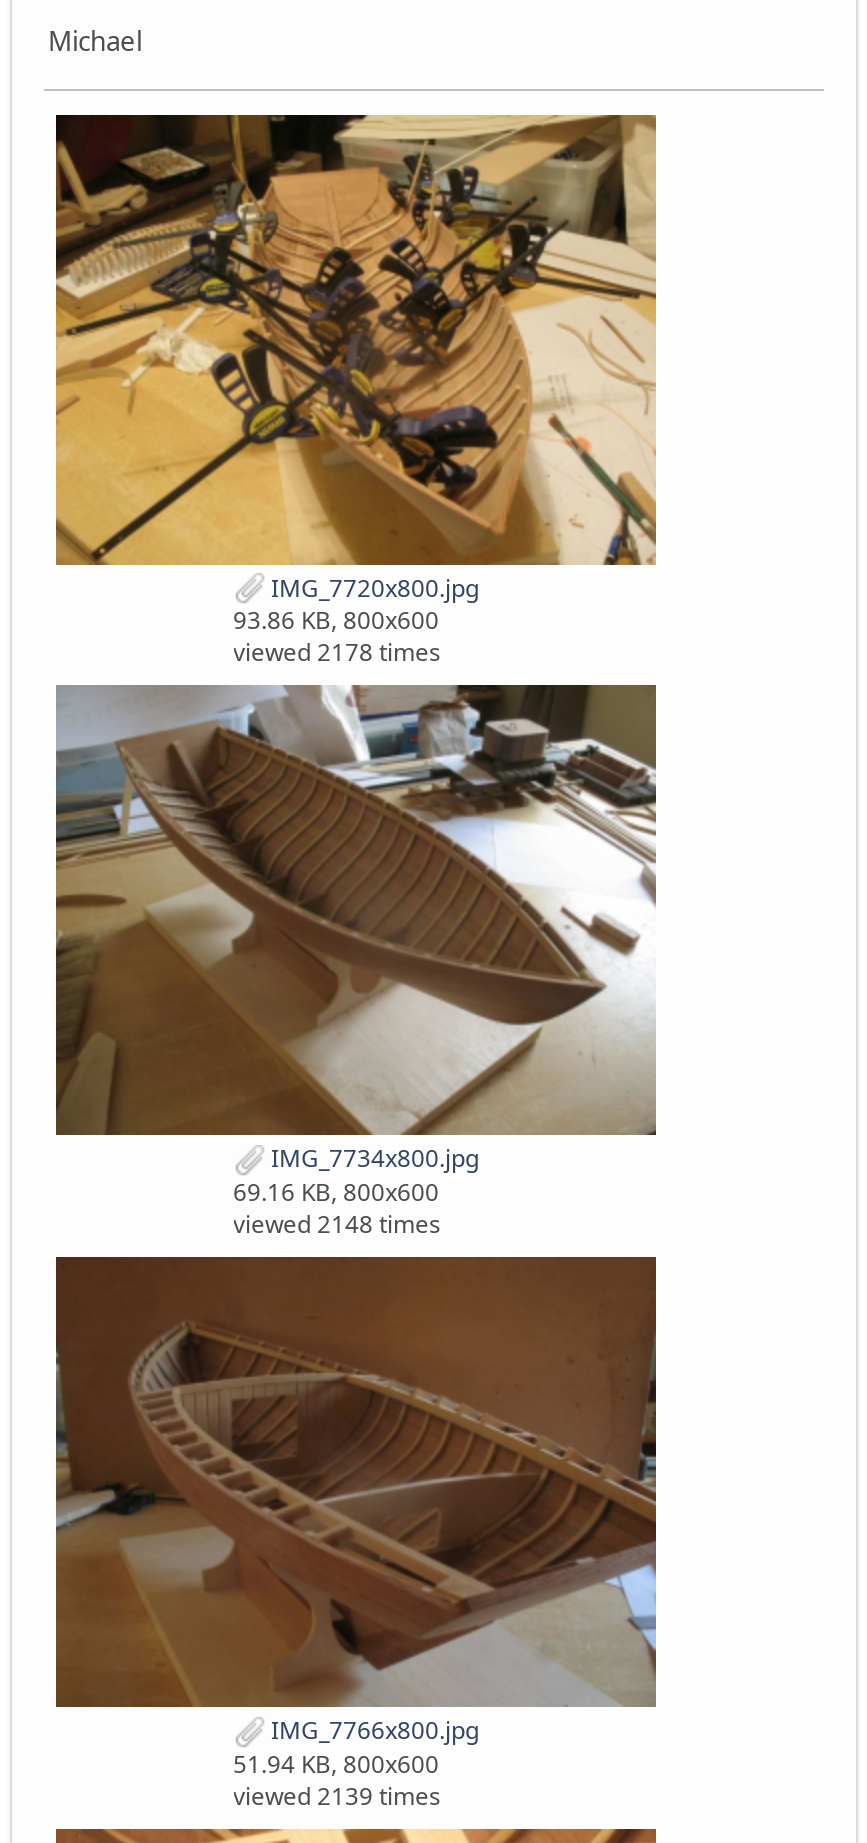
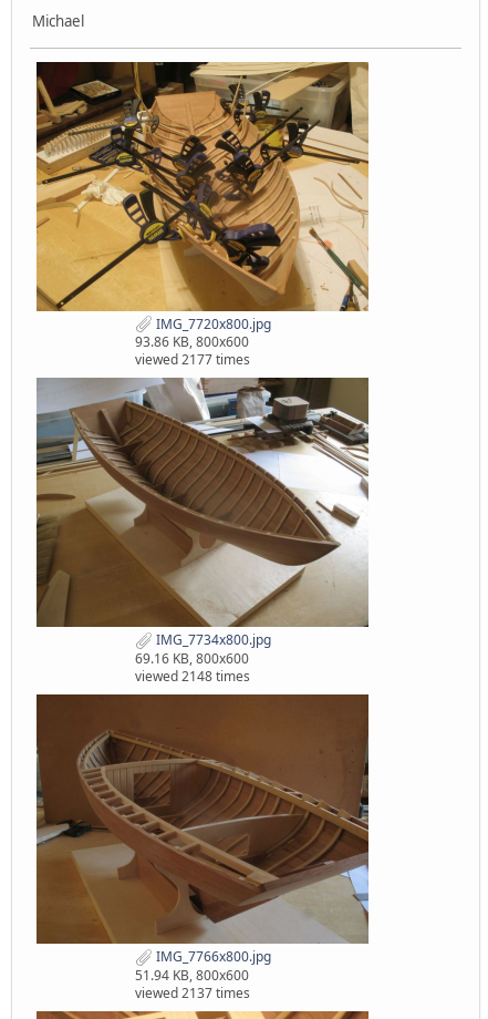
- viewed 2178 times
+ viewed 2177 times

- viewed 2139 times
+ viewed 2137 times
